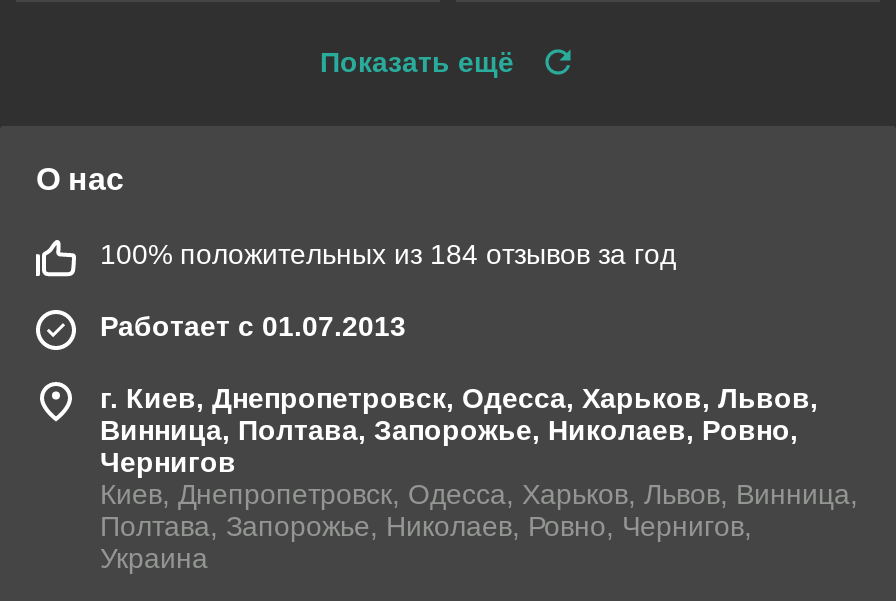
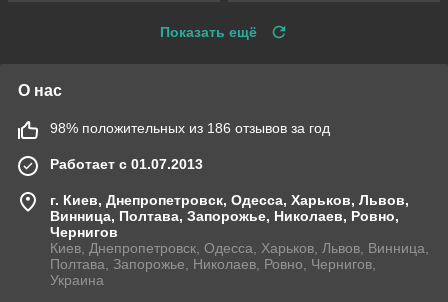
- 100% положительных из 184 отзывов за год
+ 98% положительных из 186 отзывов за год
